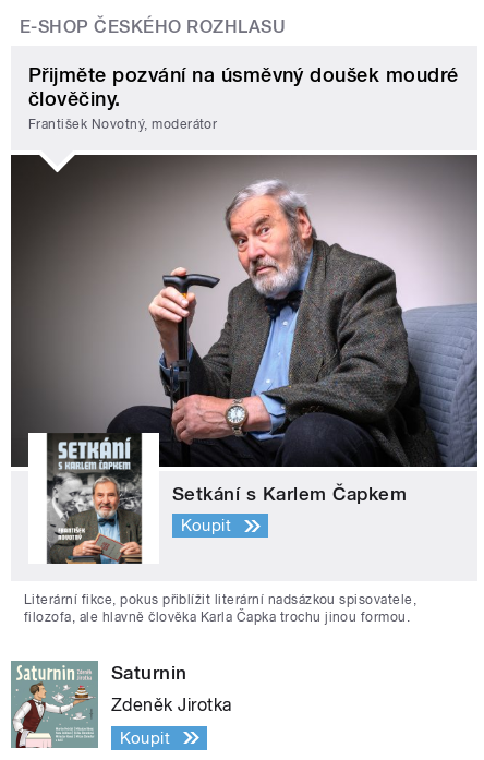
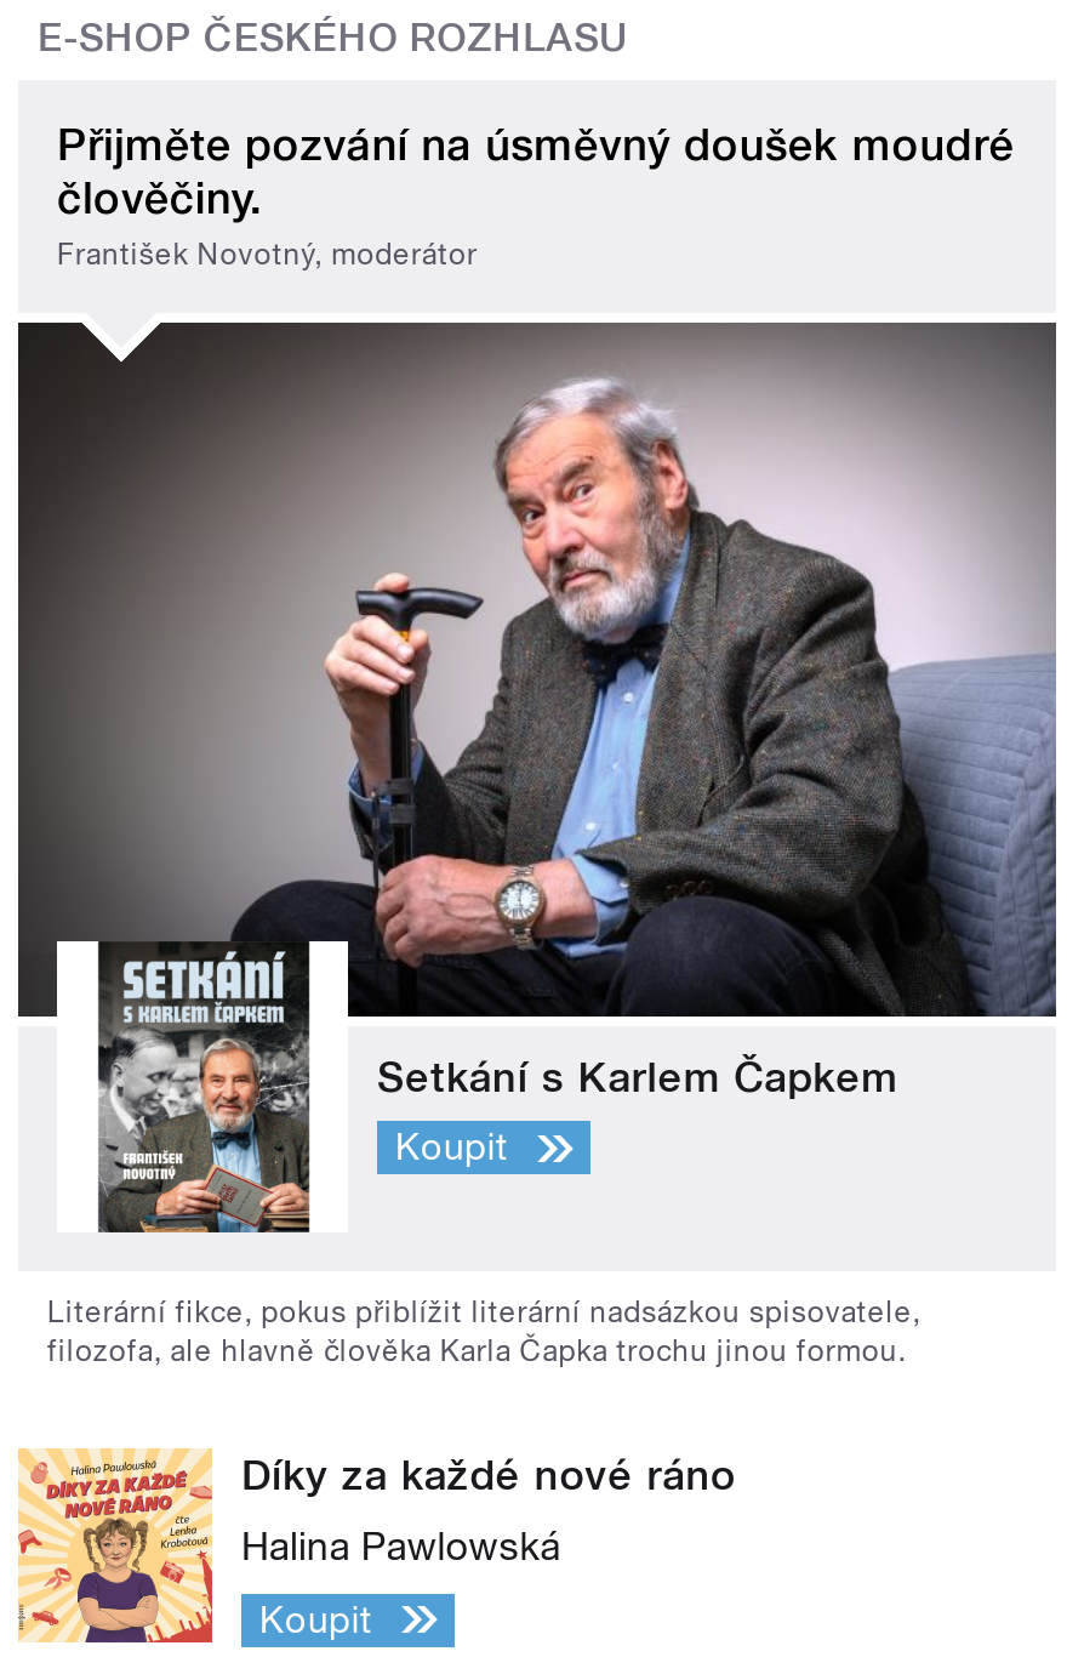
- [image]
- Saturnin
+ [image]
+ Díky za každé nové ráno

- Zdeněk Jirotka
+ Halina Pawlowská
